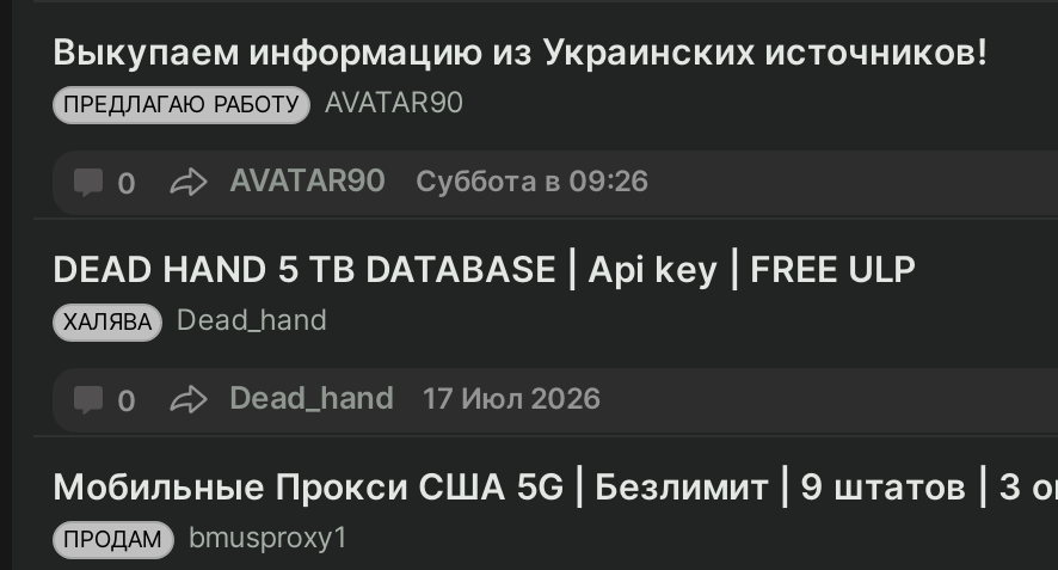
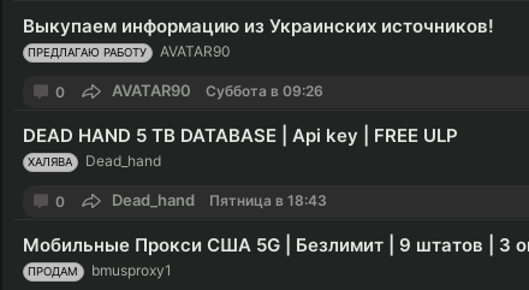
- Dead_hand 17 Июл 2026
+ Dead_hand Пятница в 18:43
